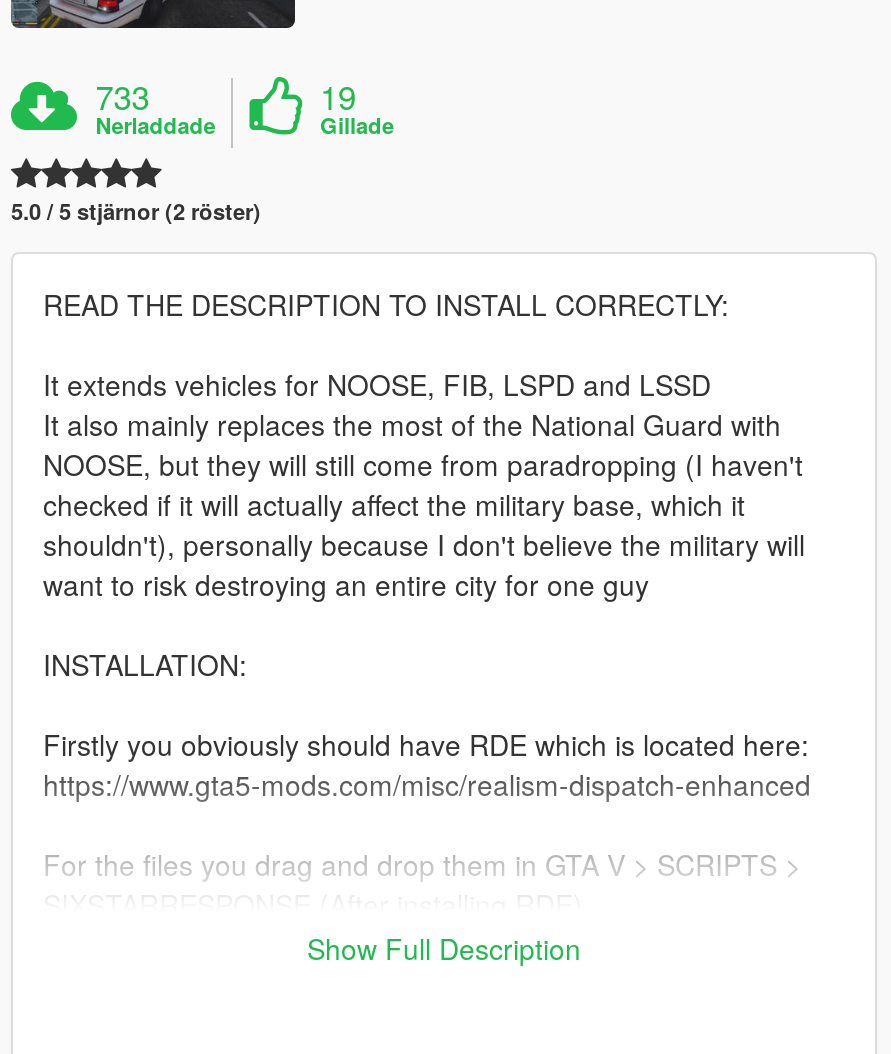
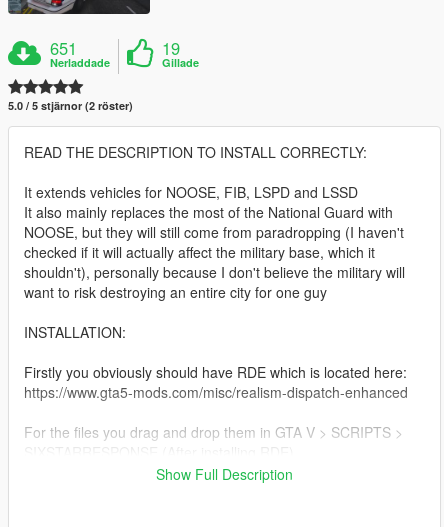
- 733
+ 651
